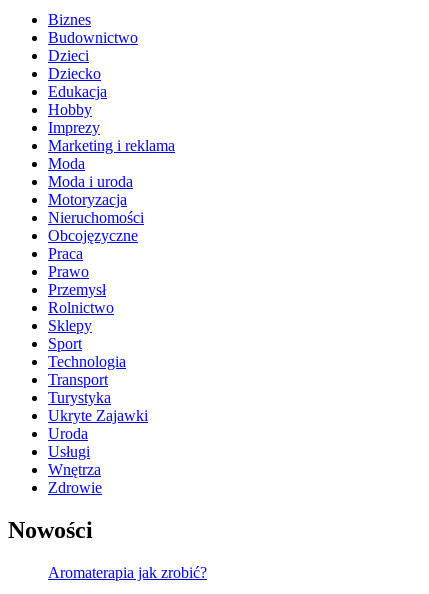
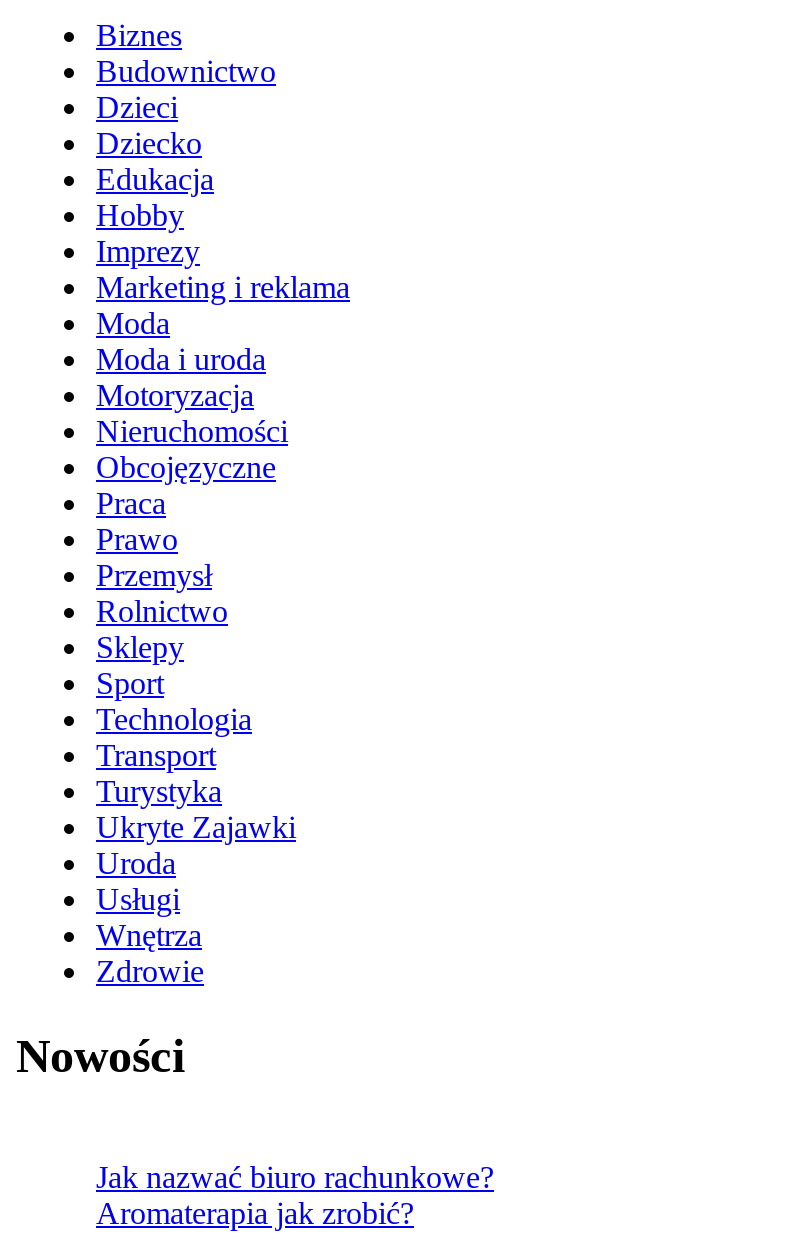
+ Jak nazwać biuro rachunkowe?
